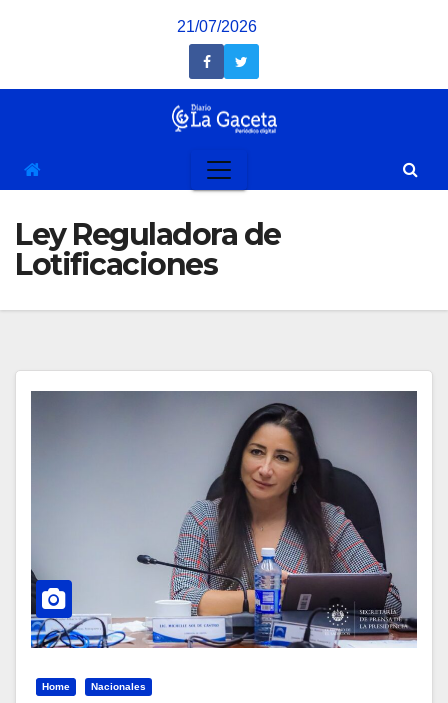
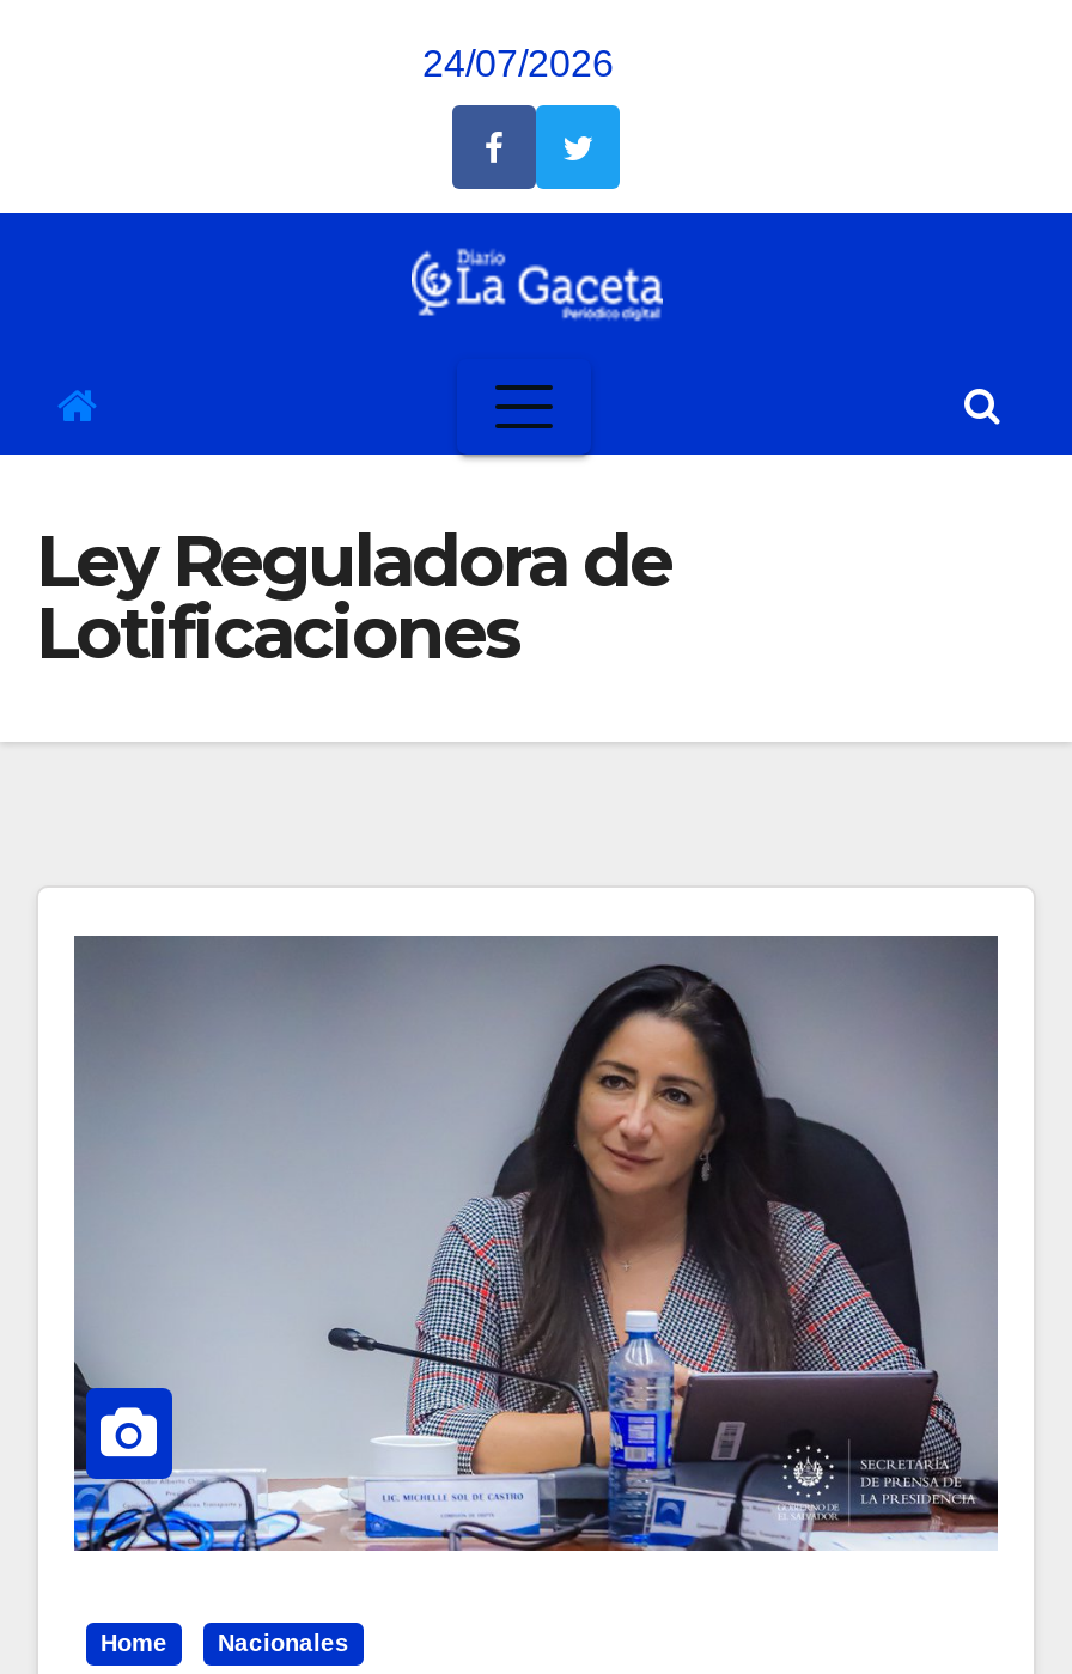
- 21/07/2026
+ 24/07/2026
